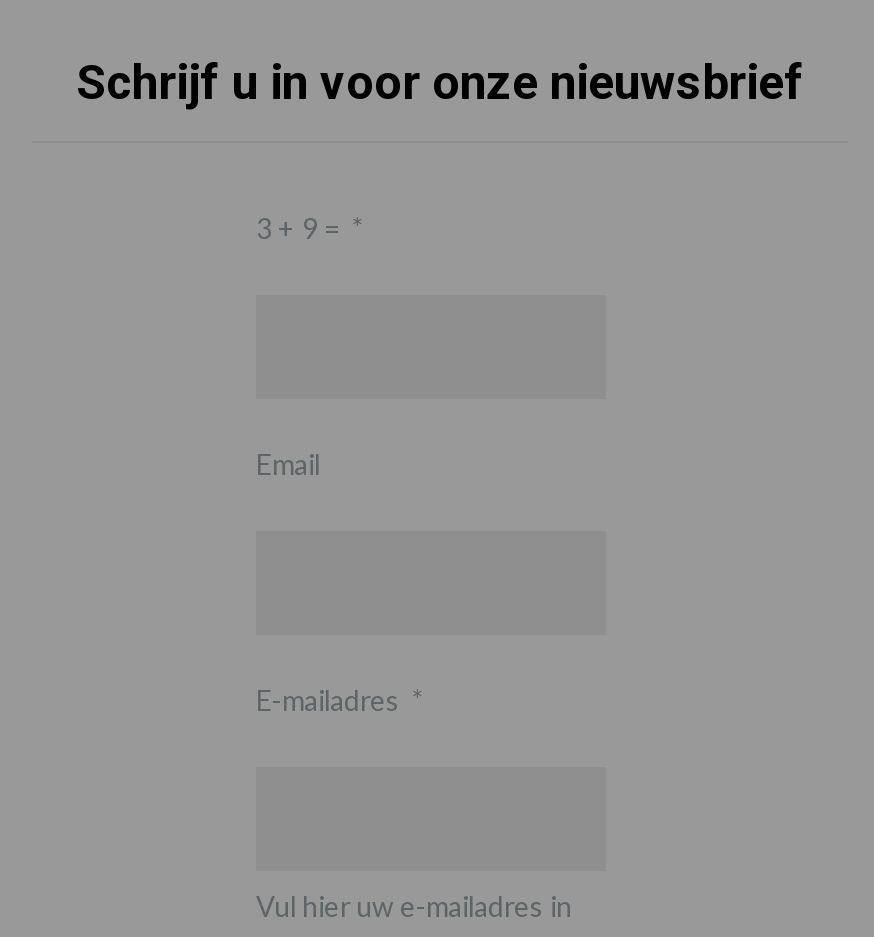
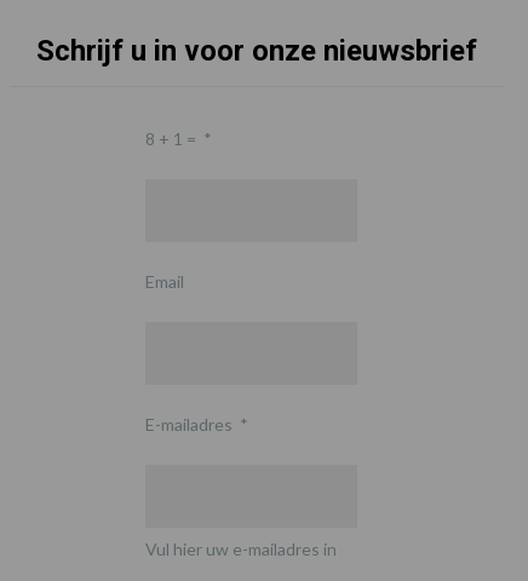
- 3 + 9 = *
+ 8 + 1 = *
